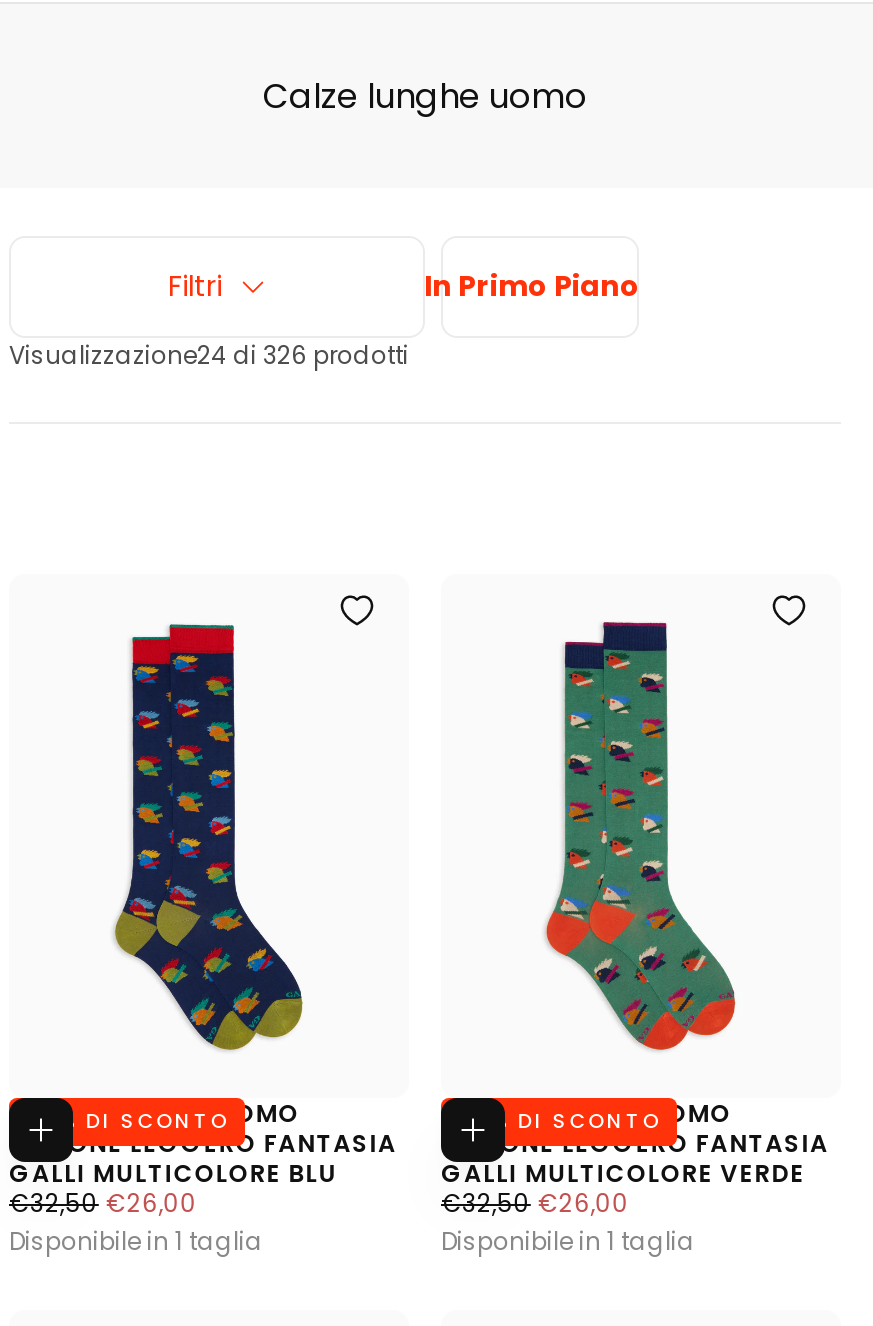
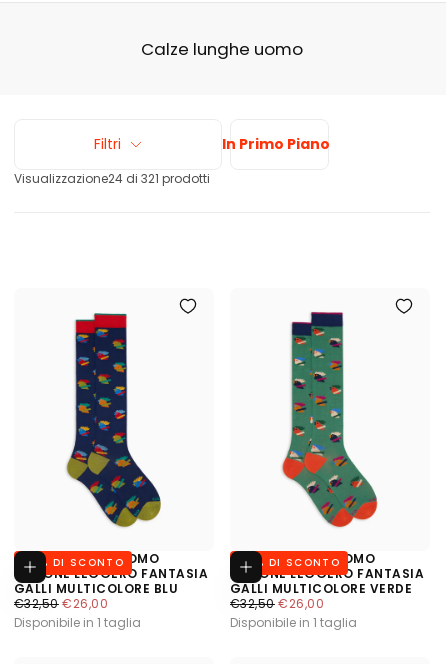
- Visualizzazione24 di 326 prodotti
+ Visualizzazione24 di 321 prodotti
